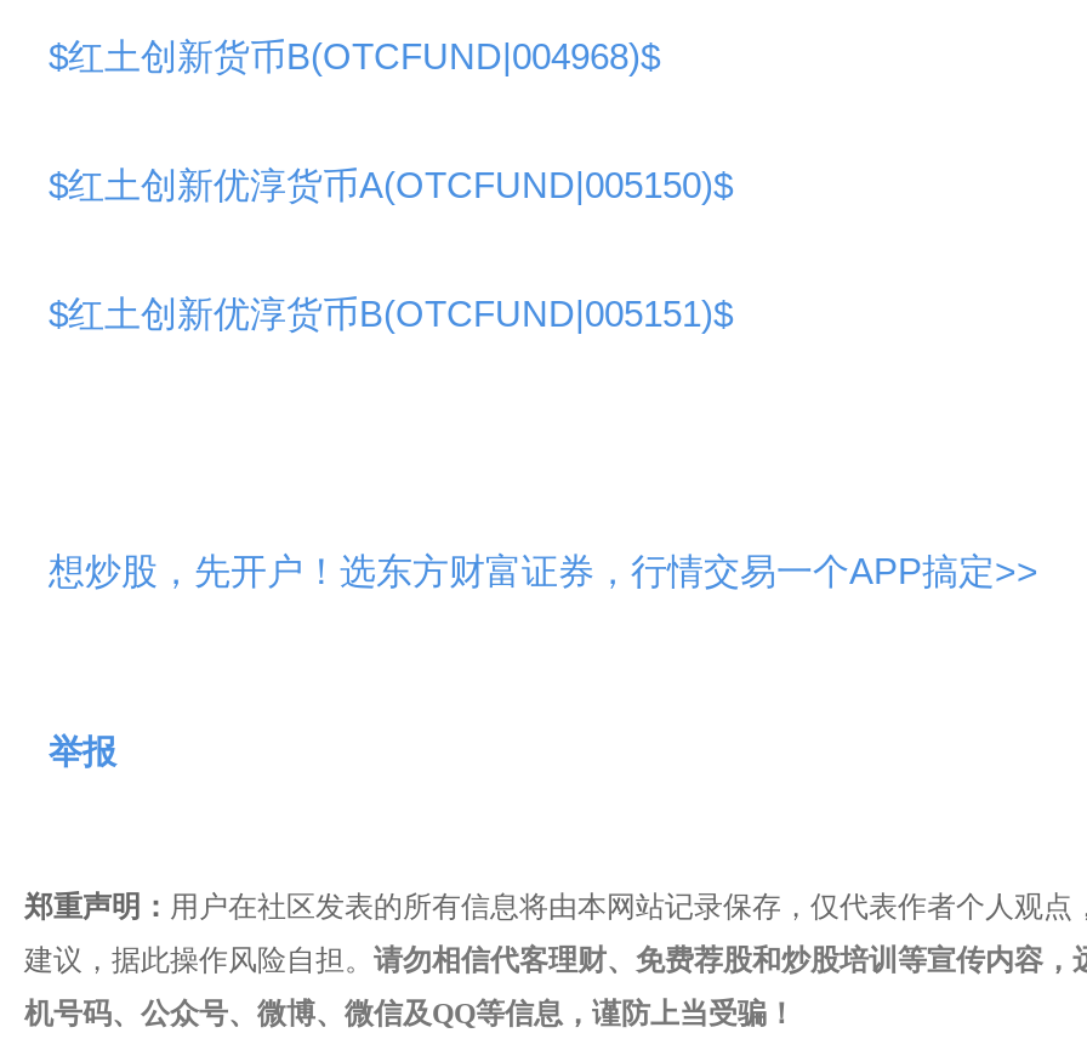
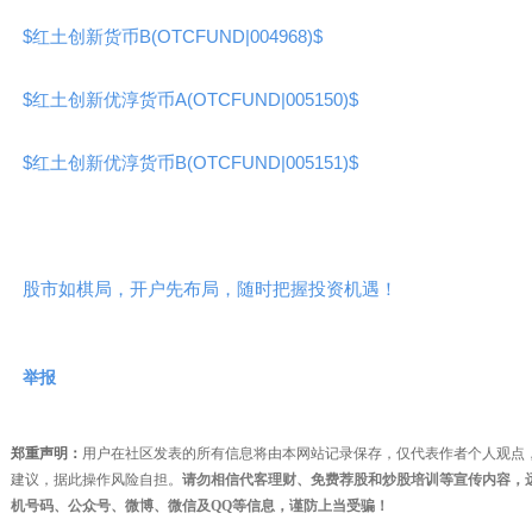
- 想炒股，先开户！选东方财富证券，行情交易一个APP搞定>>
+ 股市如棋局，开户先布局，随时把握投资机遇！
